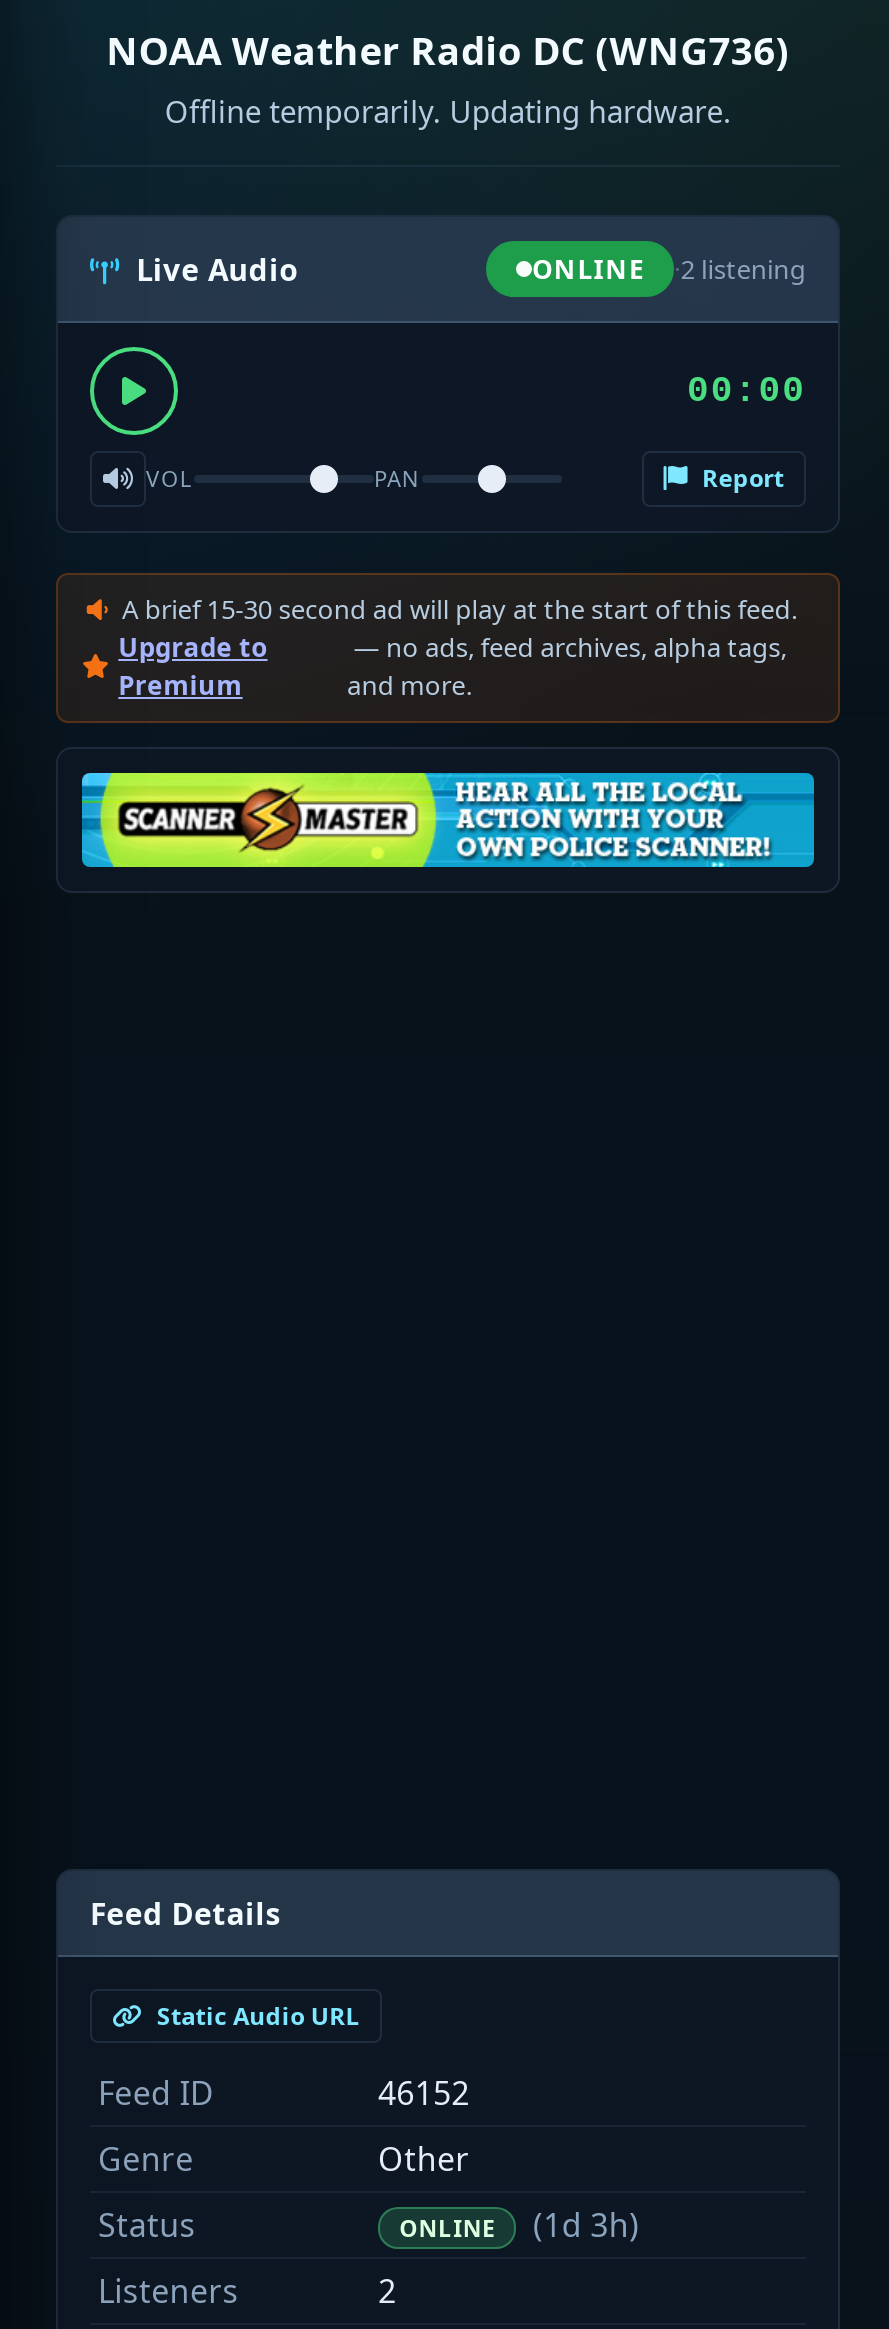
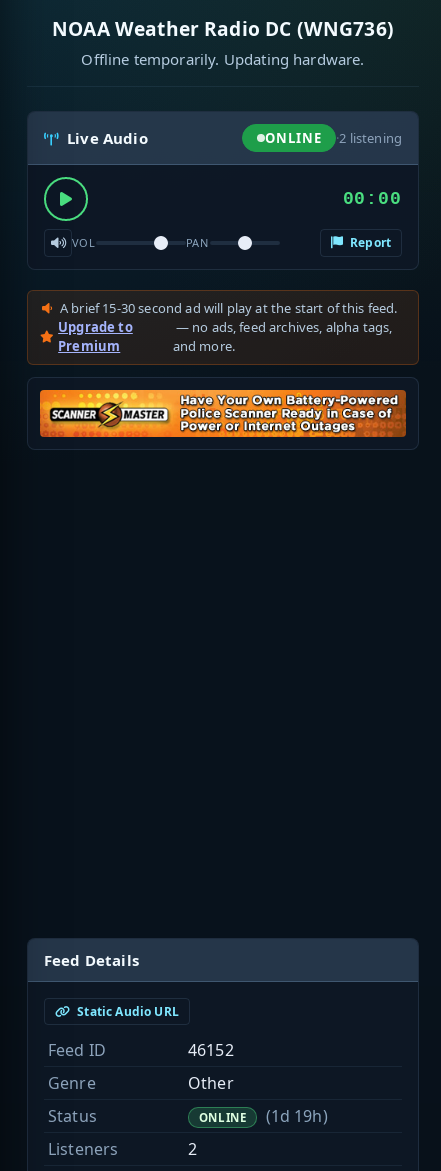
- [image]
+ [image]

- ONLINE (1d 3h)
+ ONLINE (1d 19h)
